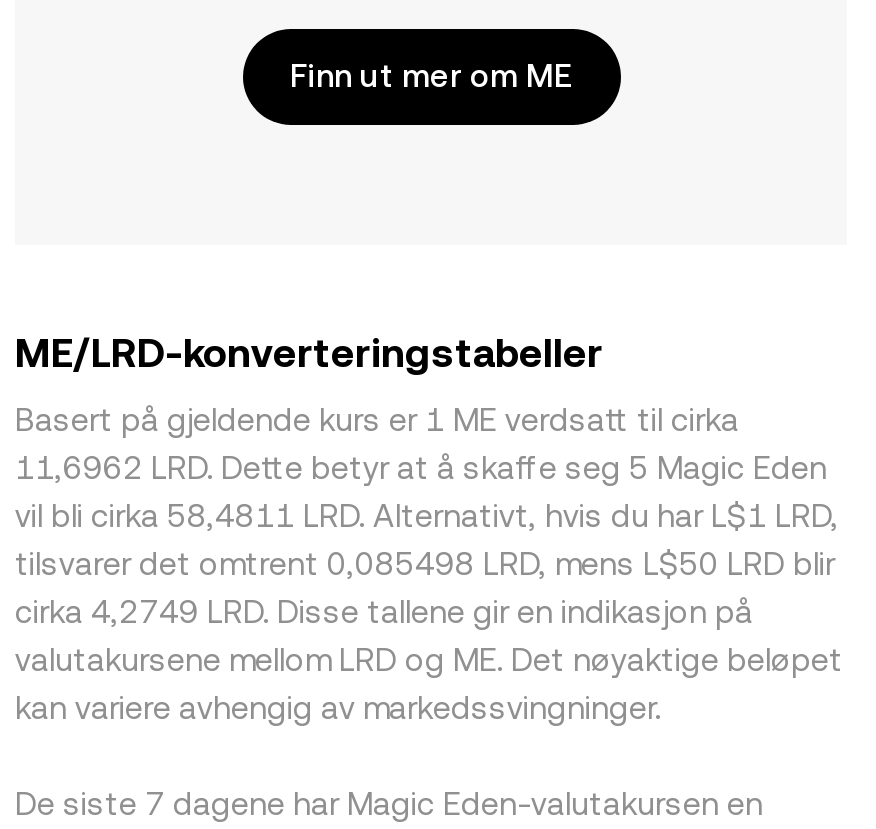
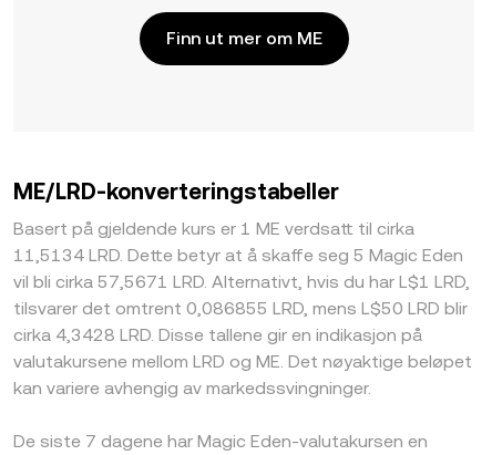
- 11,6962 LRD. Dette betyr at å skaffe seg 5 Magic Eden
+ 11,5134 LRD. Dette betyr at å skaffe seg 5 Magic Eden

- vil bli cirka 58,4811 LRD. Alternativt, hvis du har L$1 LRD,
+ vil bli cirka 57,5671 LRD. Alternativt, hvis du har L$1 LRD,

- tilsvarer det omtrent 0,085498 LRD, mens L$50 LRD blir
+ tilsvarer det omtrent 0,086855 LRD, mens L$50 LRD blir

- cirka 4,2749 LRD. Disse tallene gir en indikasjon på
+ cirka 4,3428 LRD. Disse tallene gir en indikasjon på
